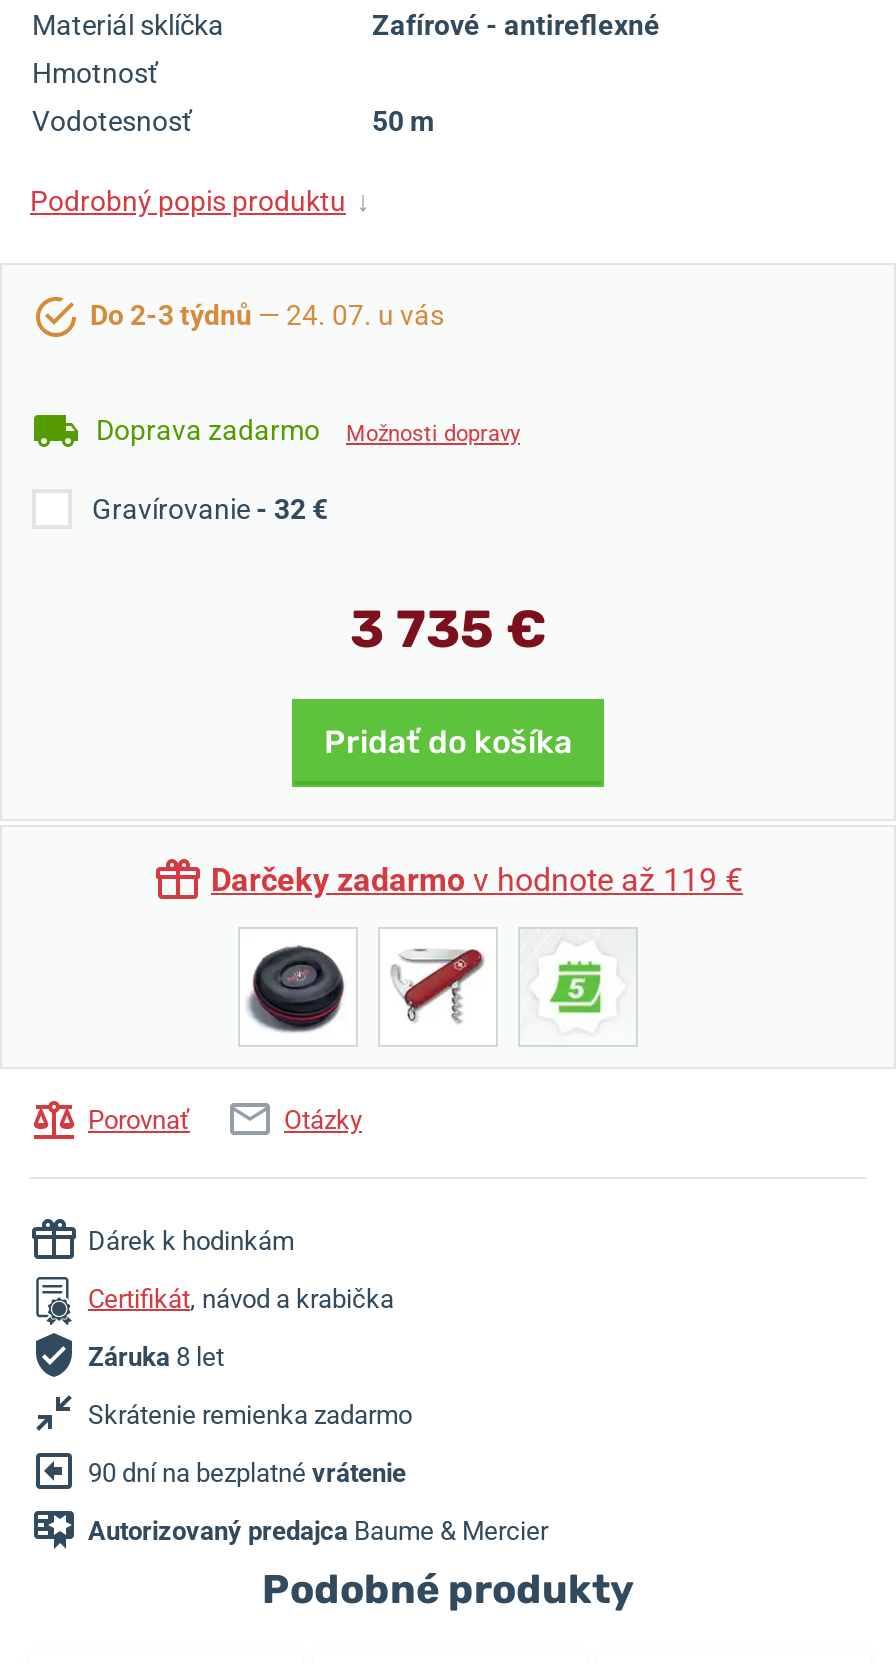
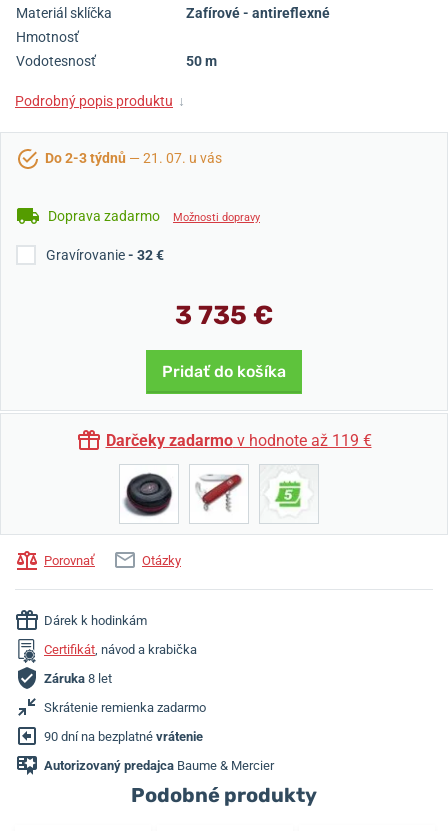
- Do 2-3 týdnů — 24. 07. u vás
+ Do 2-3 týdnů — 21. 07. u vás
